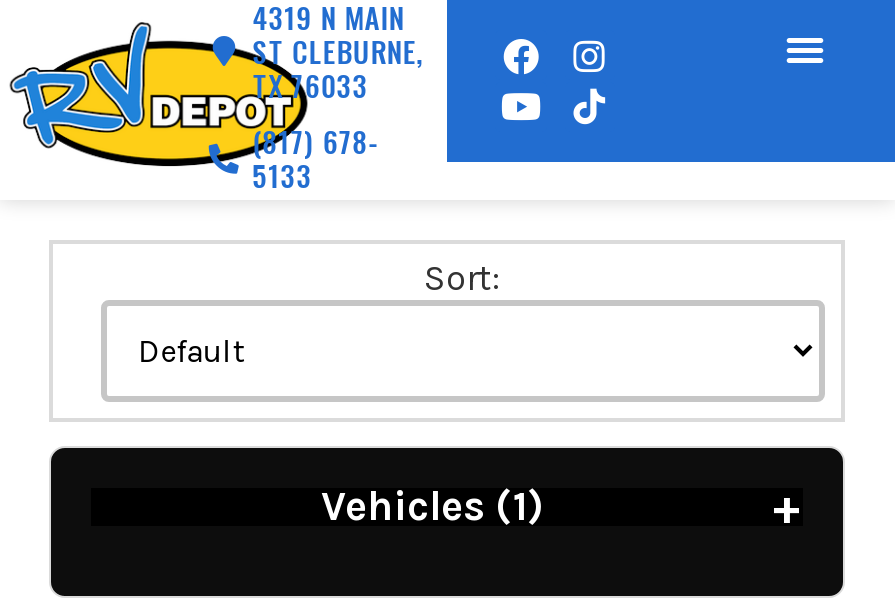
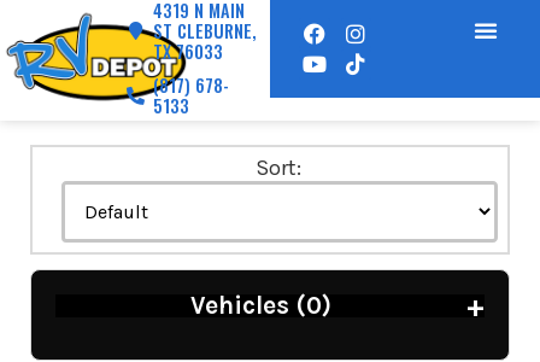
- Vehicles (1)
+ Vehicles (0)
